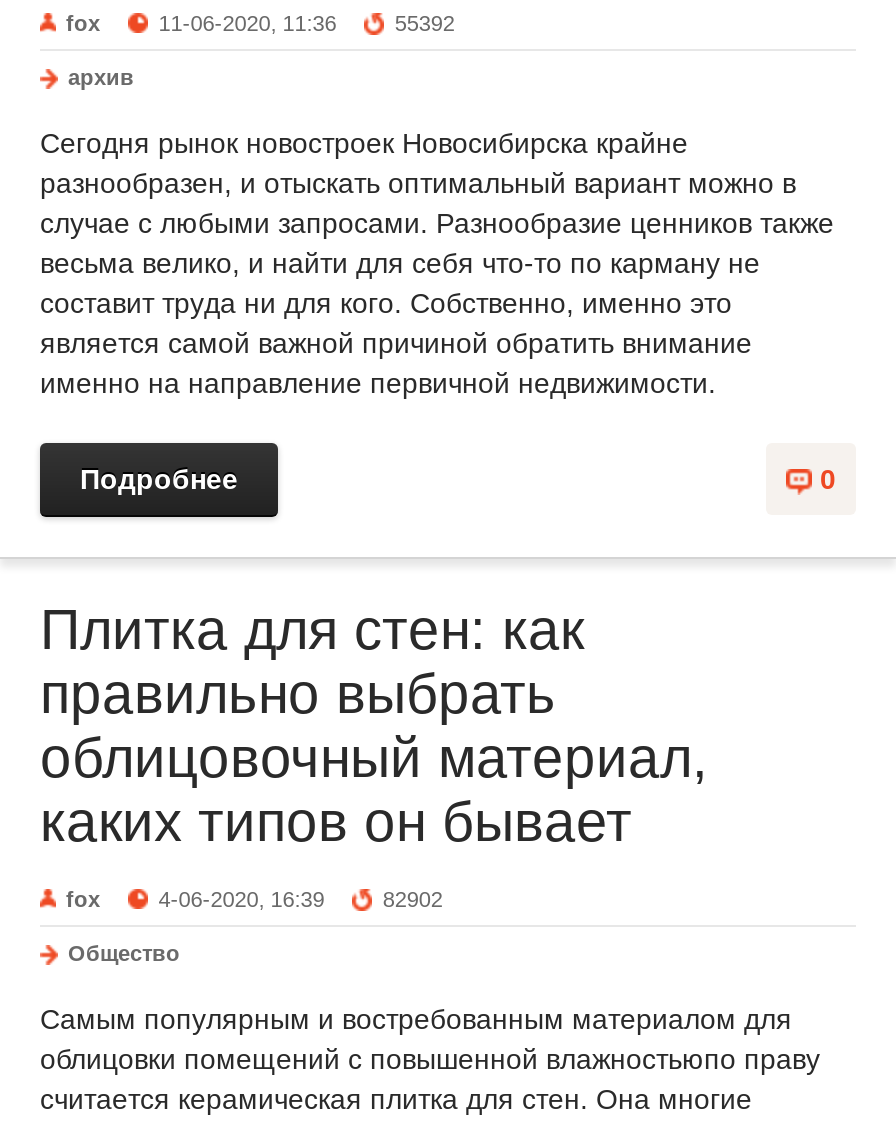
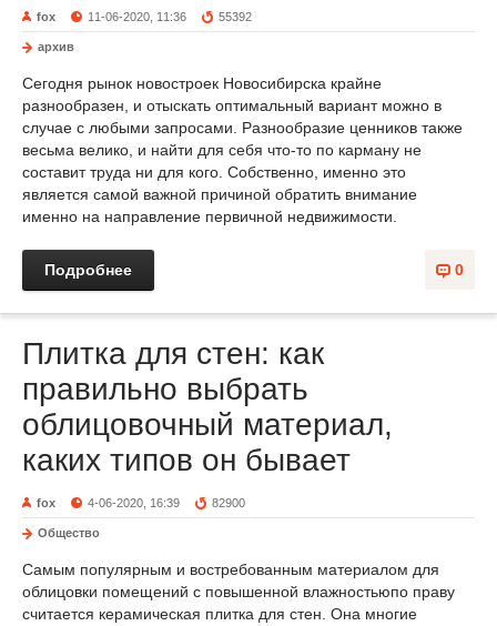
- 82902
+ 82900
